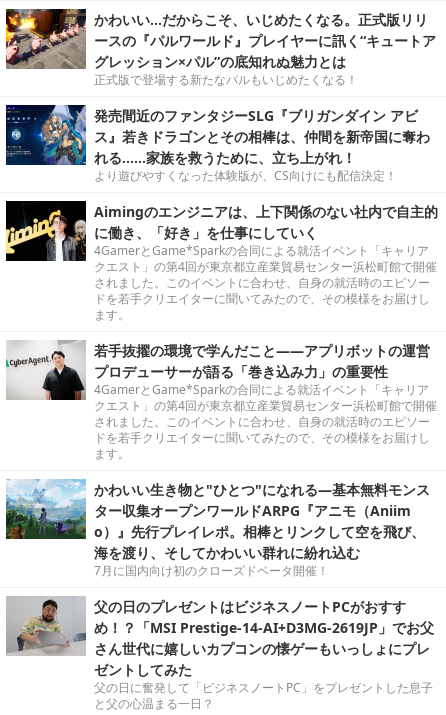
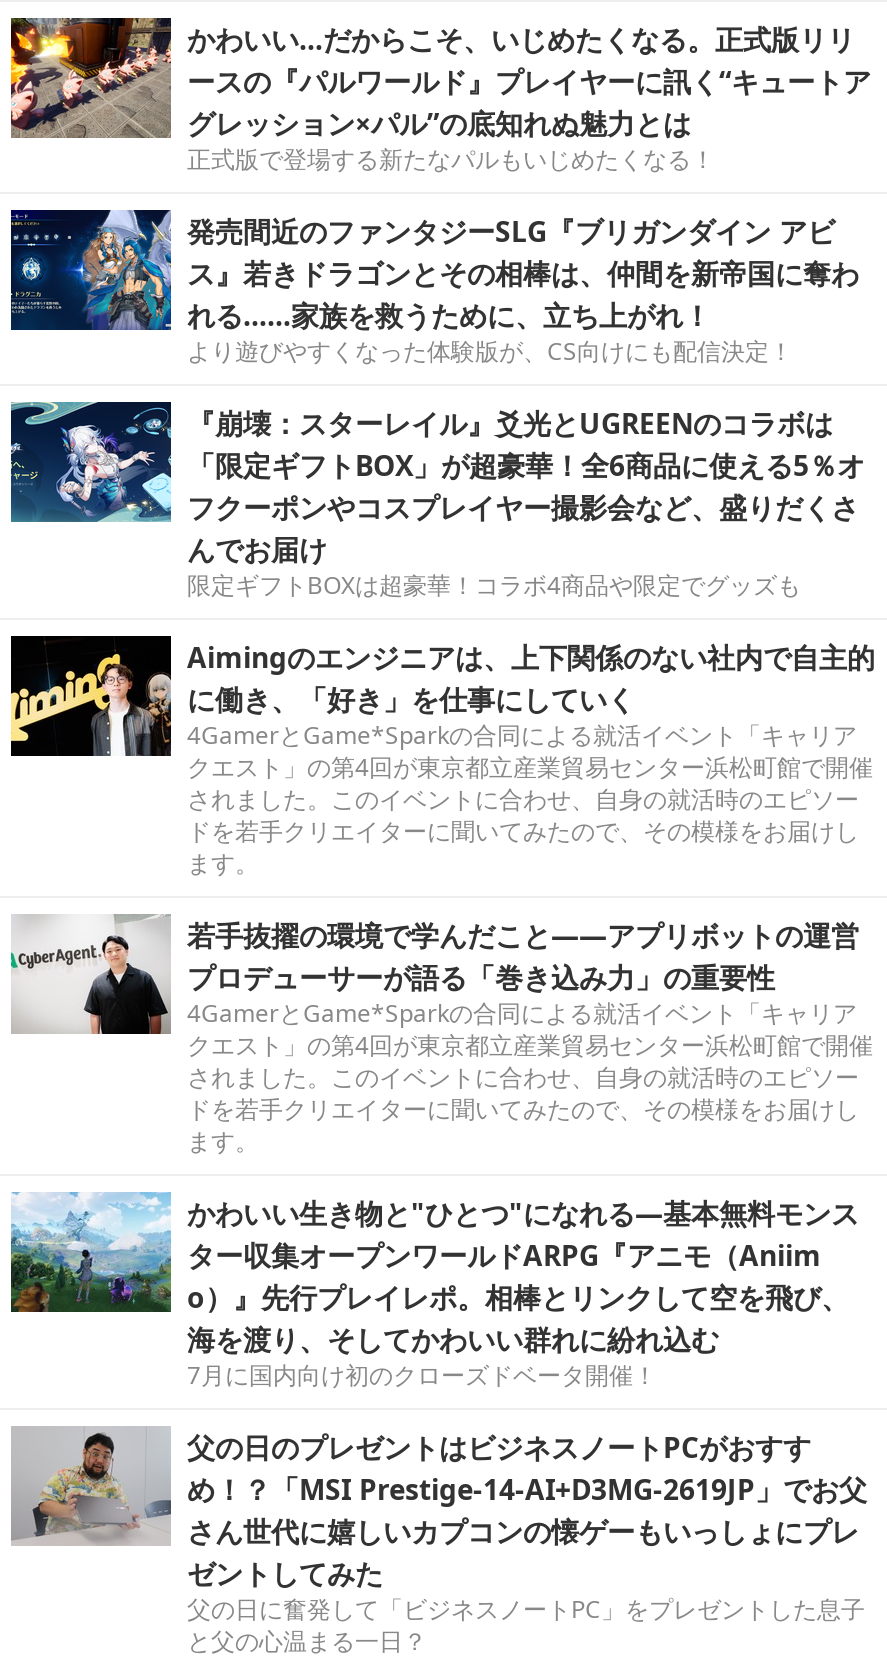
+ [image]
+ 『崩壊：スターレイル』爻光とUGREENのコラボは
+ 「限定ギフトBOX」が超豪華！全6商品に使える5％オ
+ フクーポンやコスプレイヤー撮影会など、盛りだくさ
+ んでお届け
+ 限定ギフトBOXは超豪華！コラボ4商品や限定でグッズも
